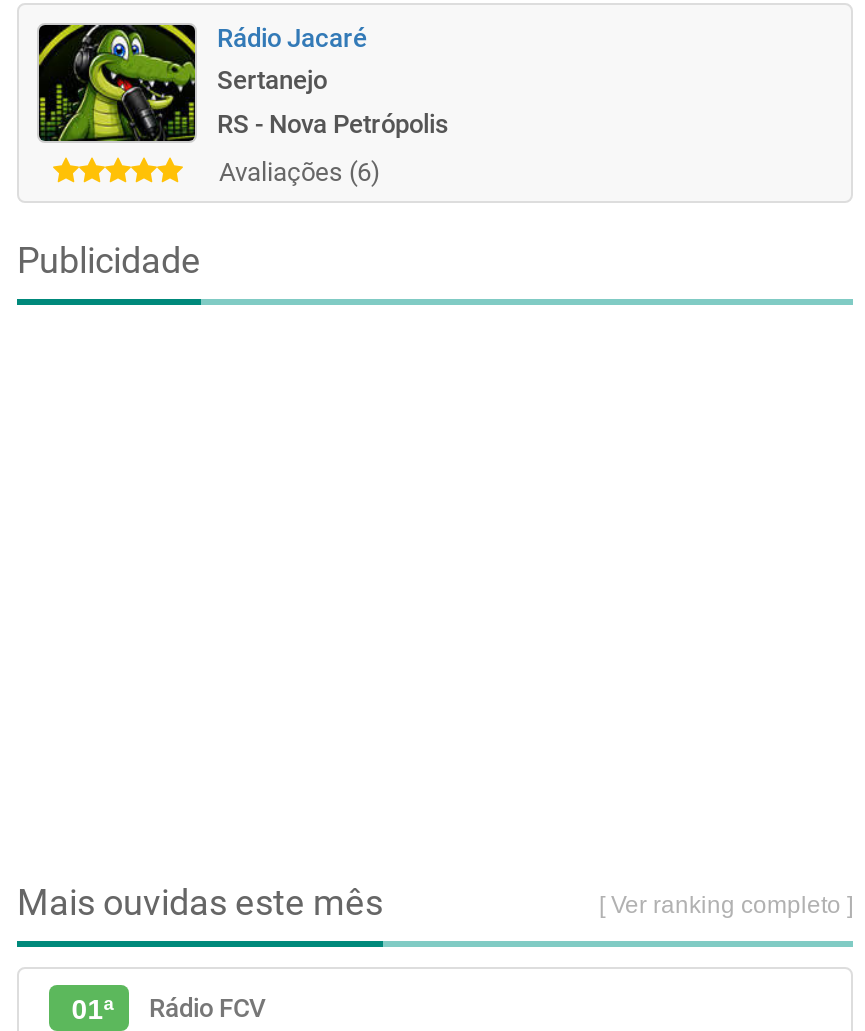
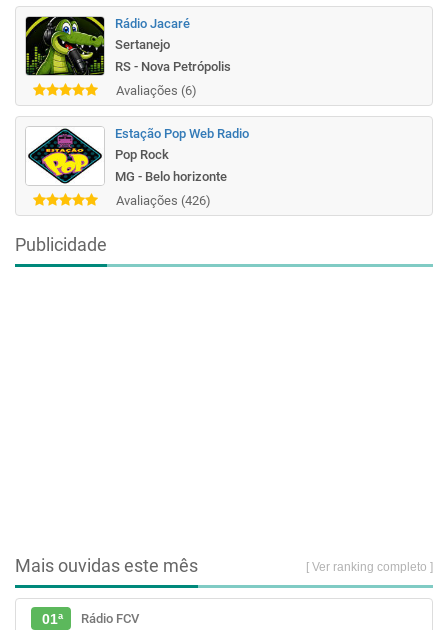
+ [image]
+ Estação Pop Web Radio
+ Pop Rock
+ MG - Belo horizonte
+ Avaliações (426)
